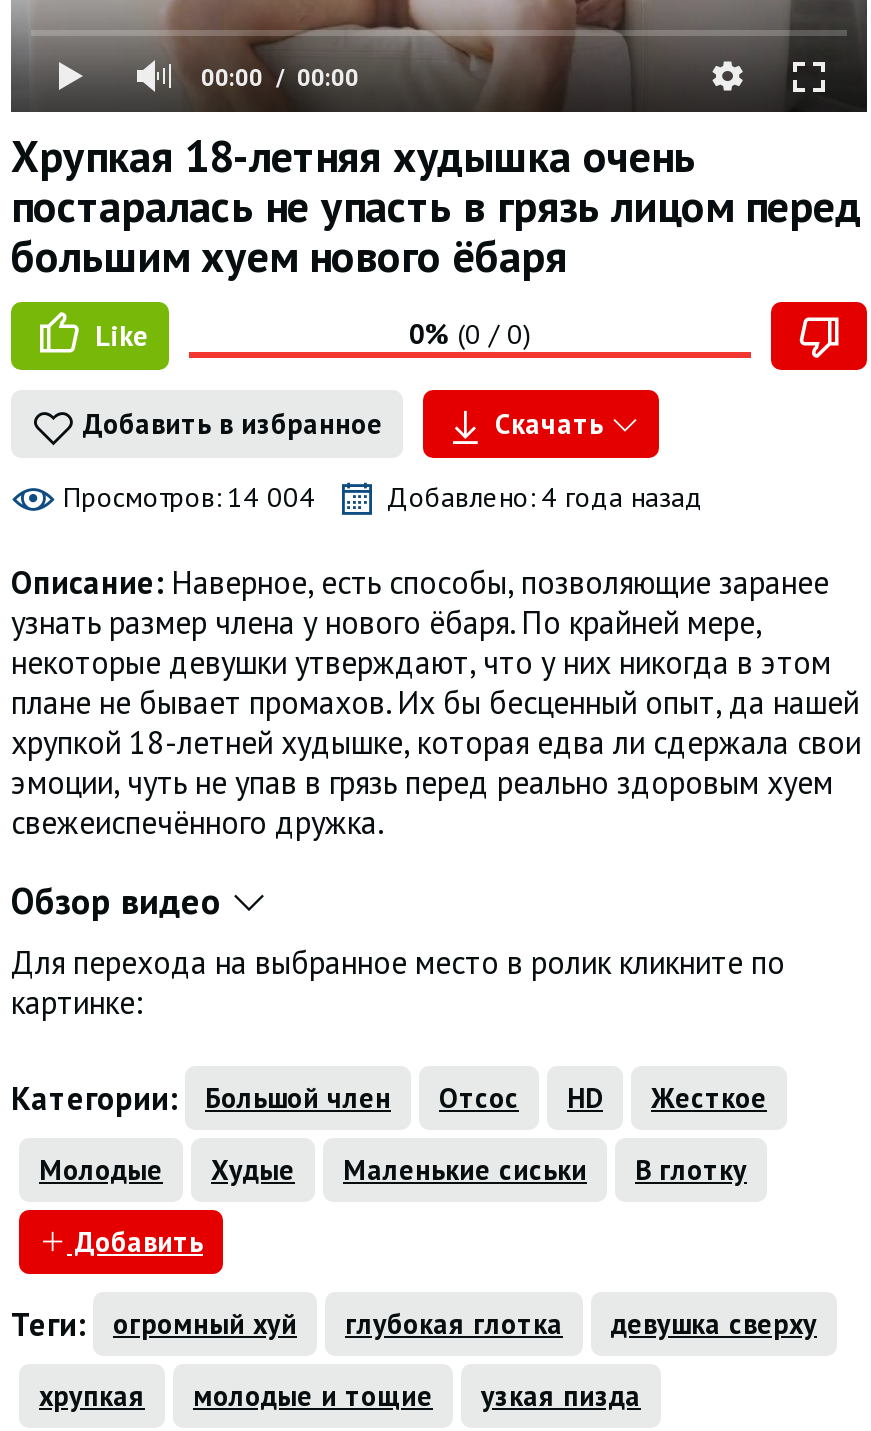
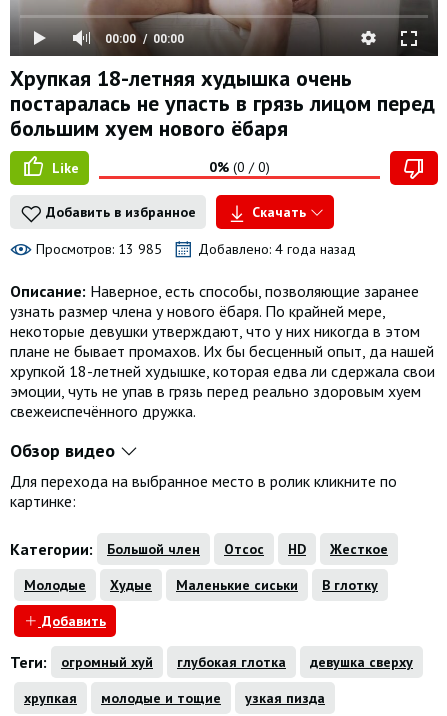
- Просмотров: 14 004 Добавлено: 4 года назад
+ Просмотров: 13 985 Добавлено: 4 года назад
